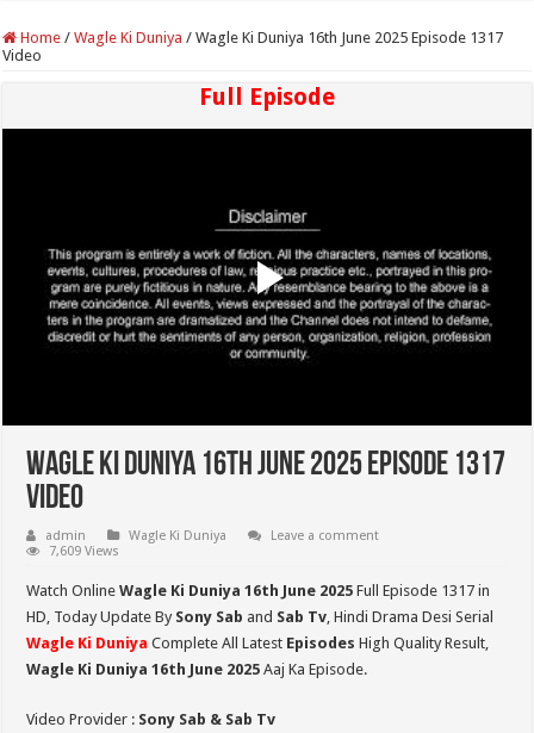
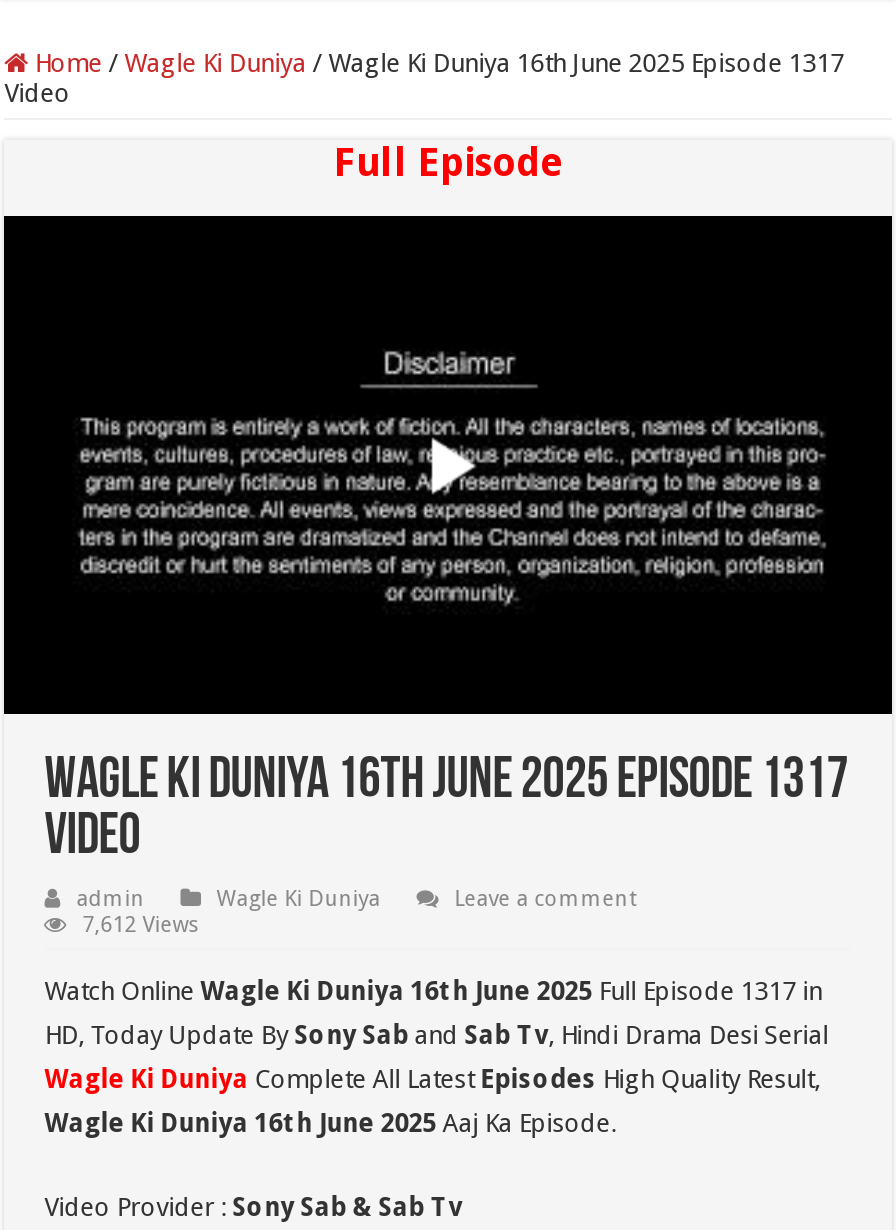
- 7,609 Views
+ 7,612 Views
